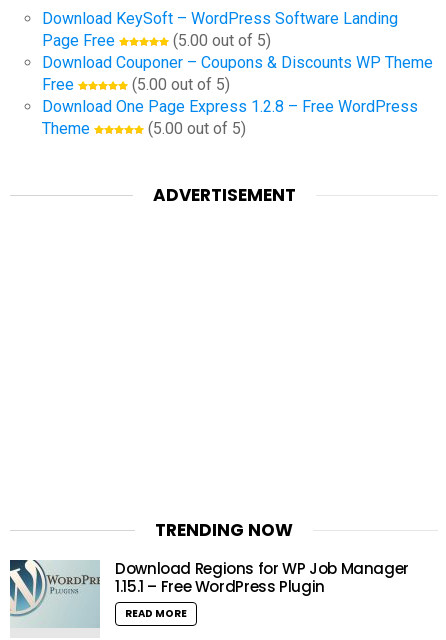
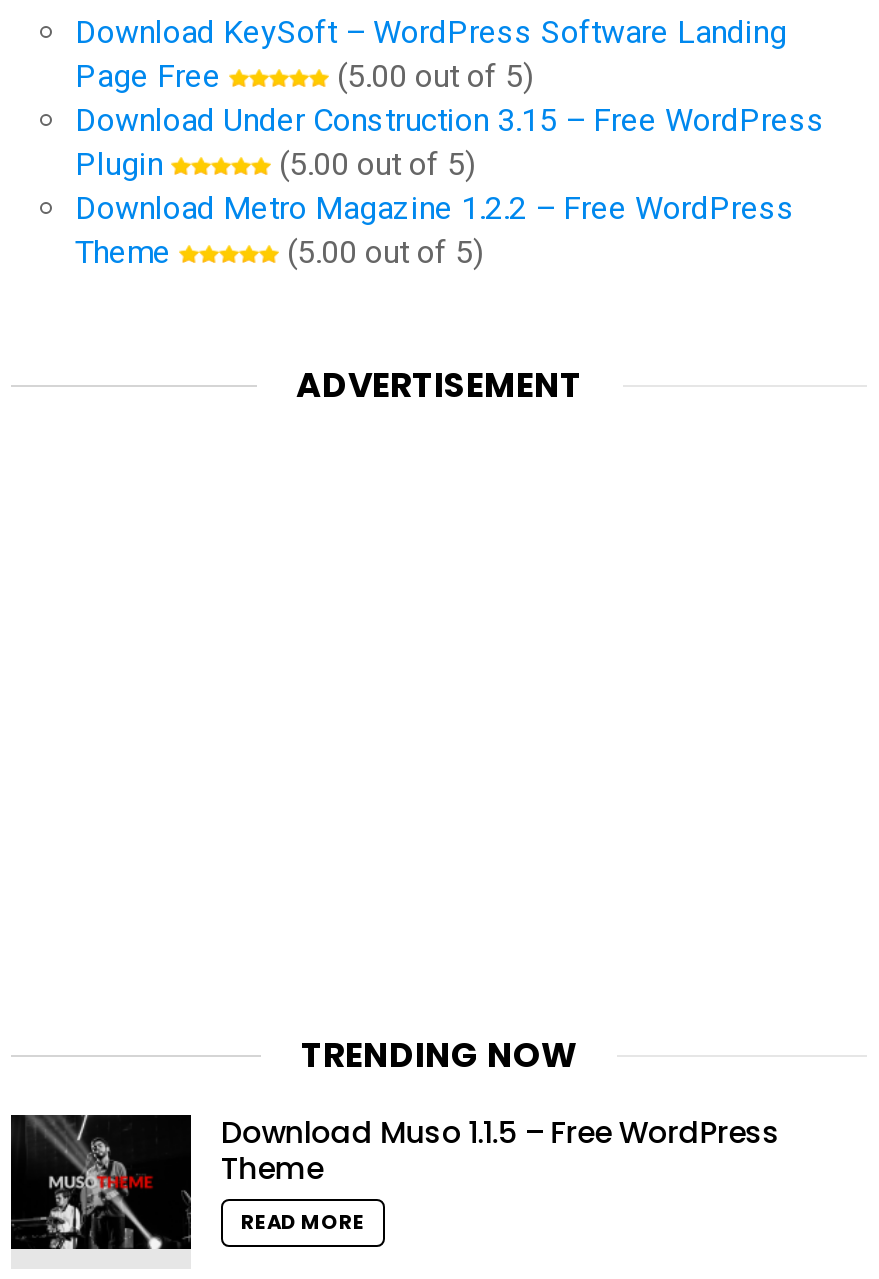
- Download Couponer – Coupons & Discounts WP Theme
- Free
+ Download Under Construction 3.15 – Free WordPress
+ Plugin

- Download One Page Express 1.2.8 – Free WordPress
+ Download Metro Magazine 1.2.2 – Free WordPress

- [image]
- Download Regions for WP Job Manager
- 1.15.1 – Free WordPress Plugin
+ [image]
+ Download Muso 1.1.5 – Free WordPress
+ Theme
